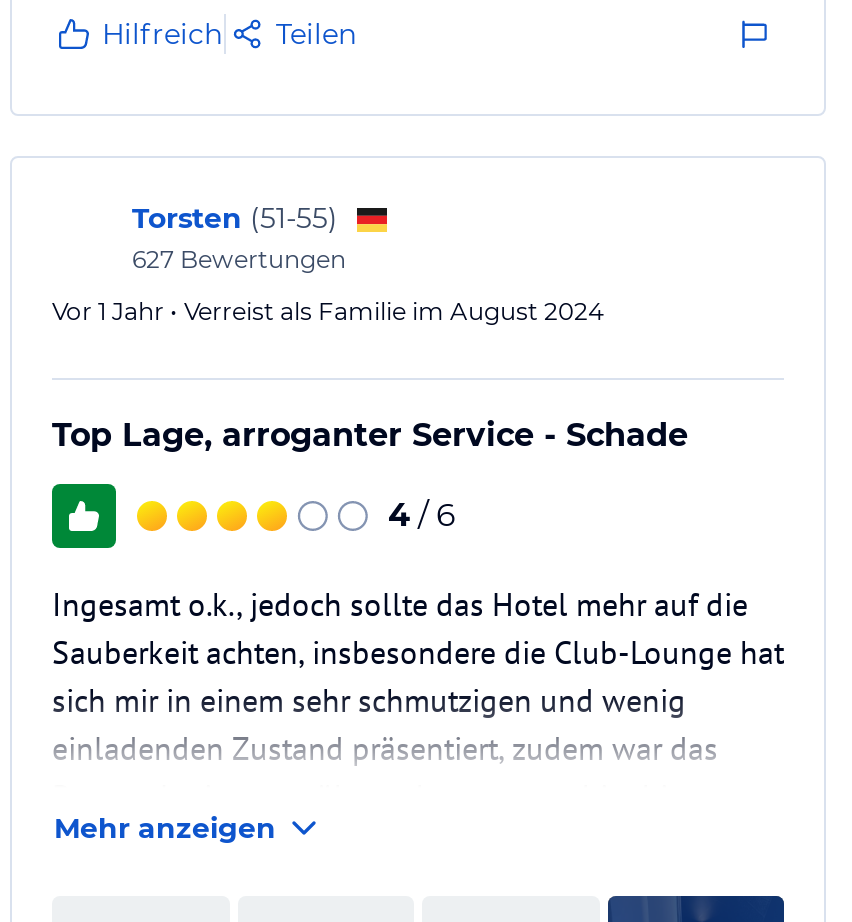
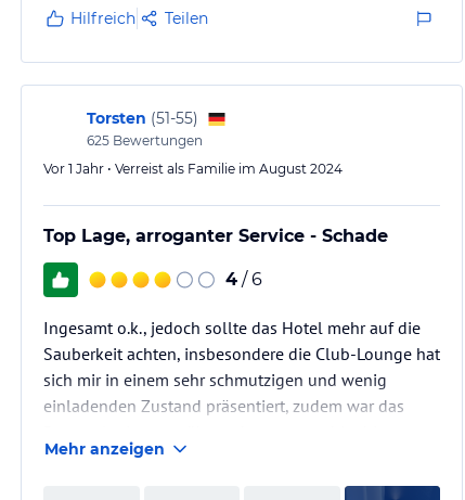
- 627 Bewertungen
+ 625 Bewertungen
